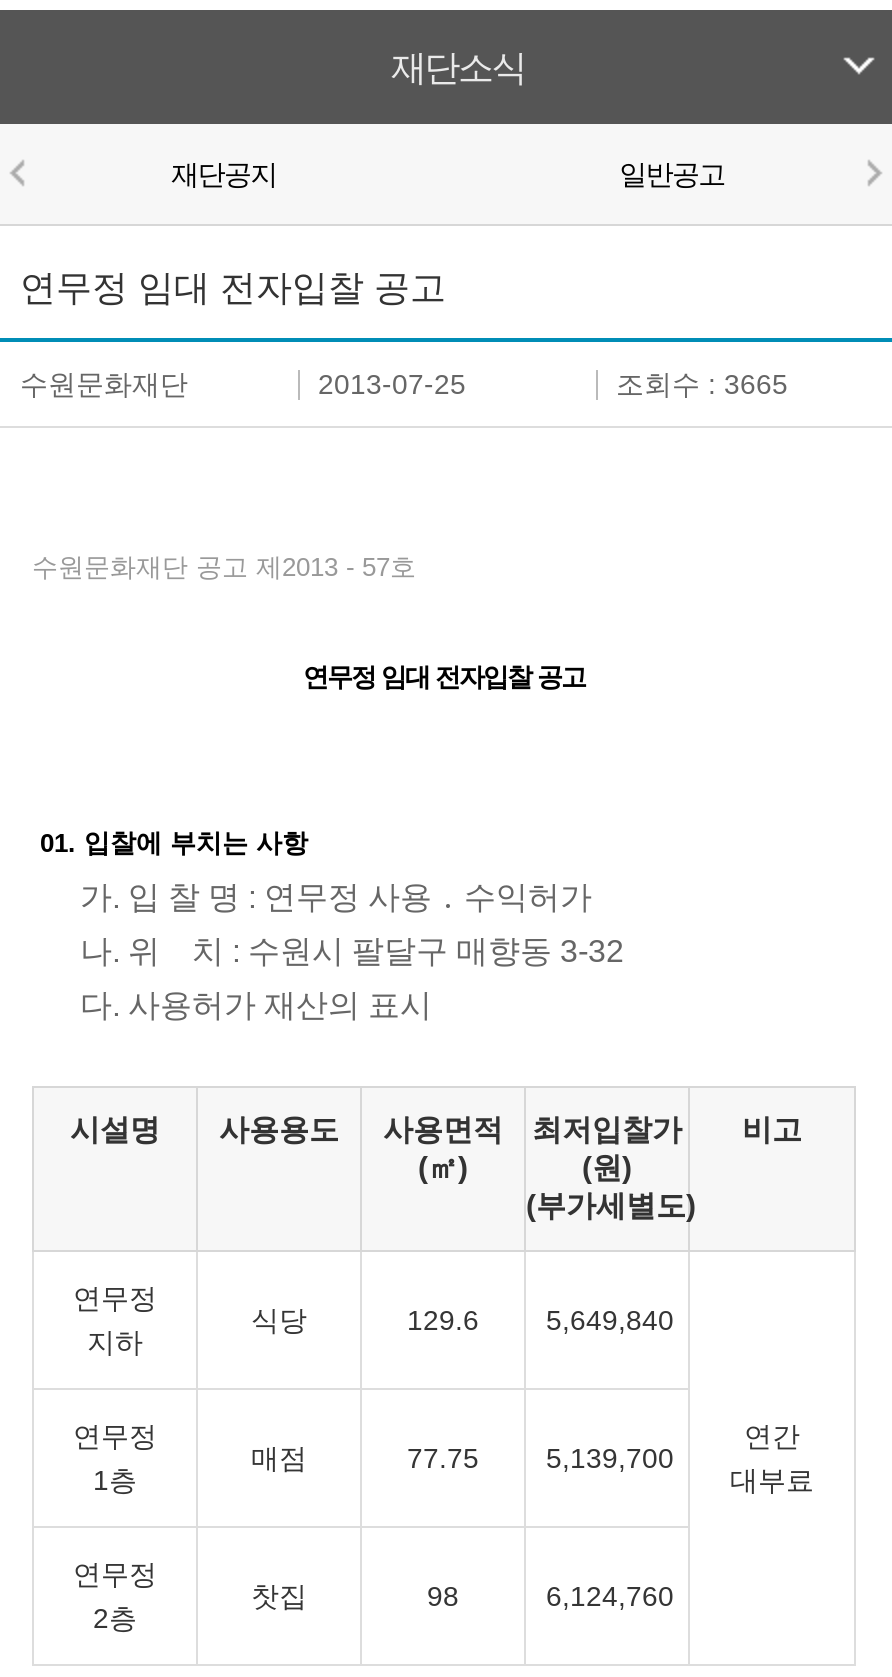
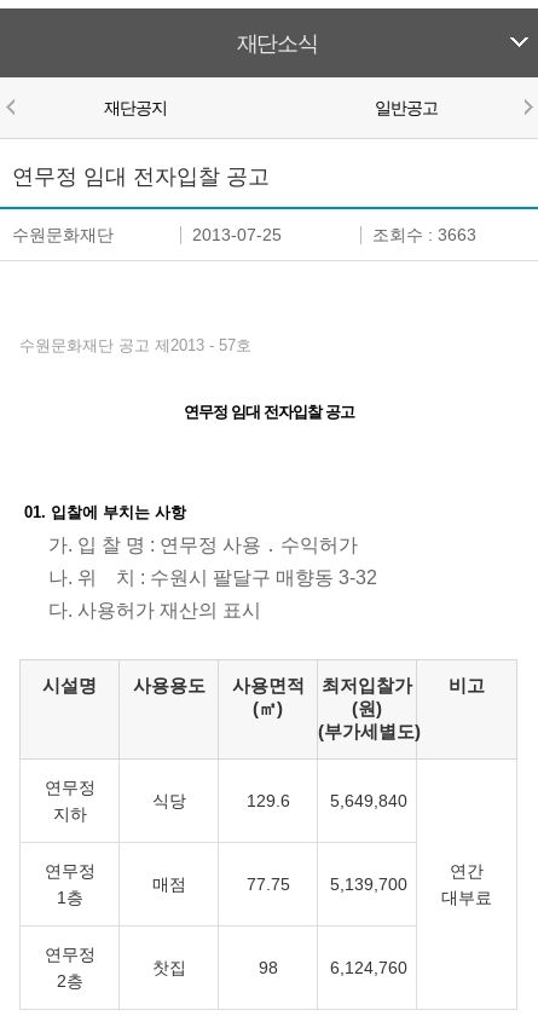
- 조회수 : 3665
+ 조회수 : 3663
